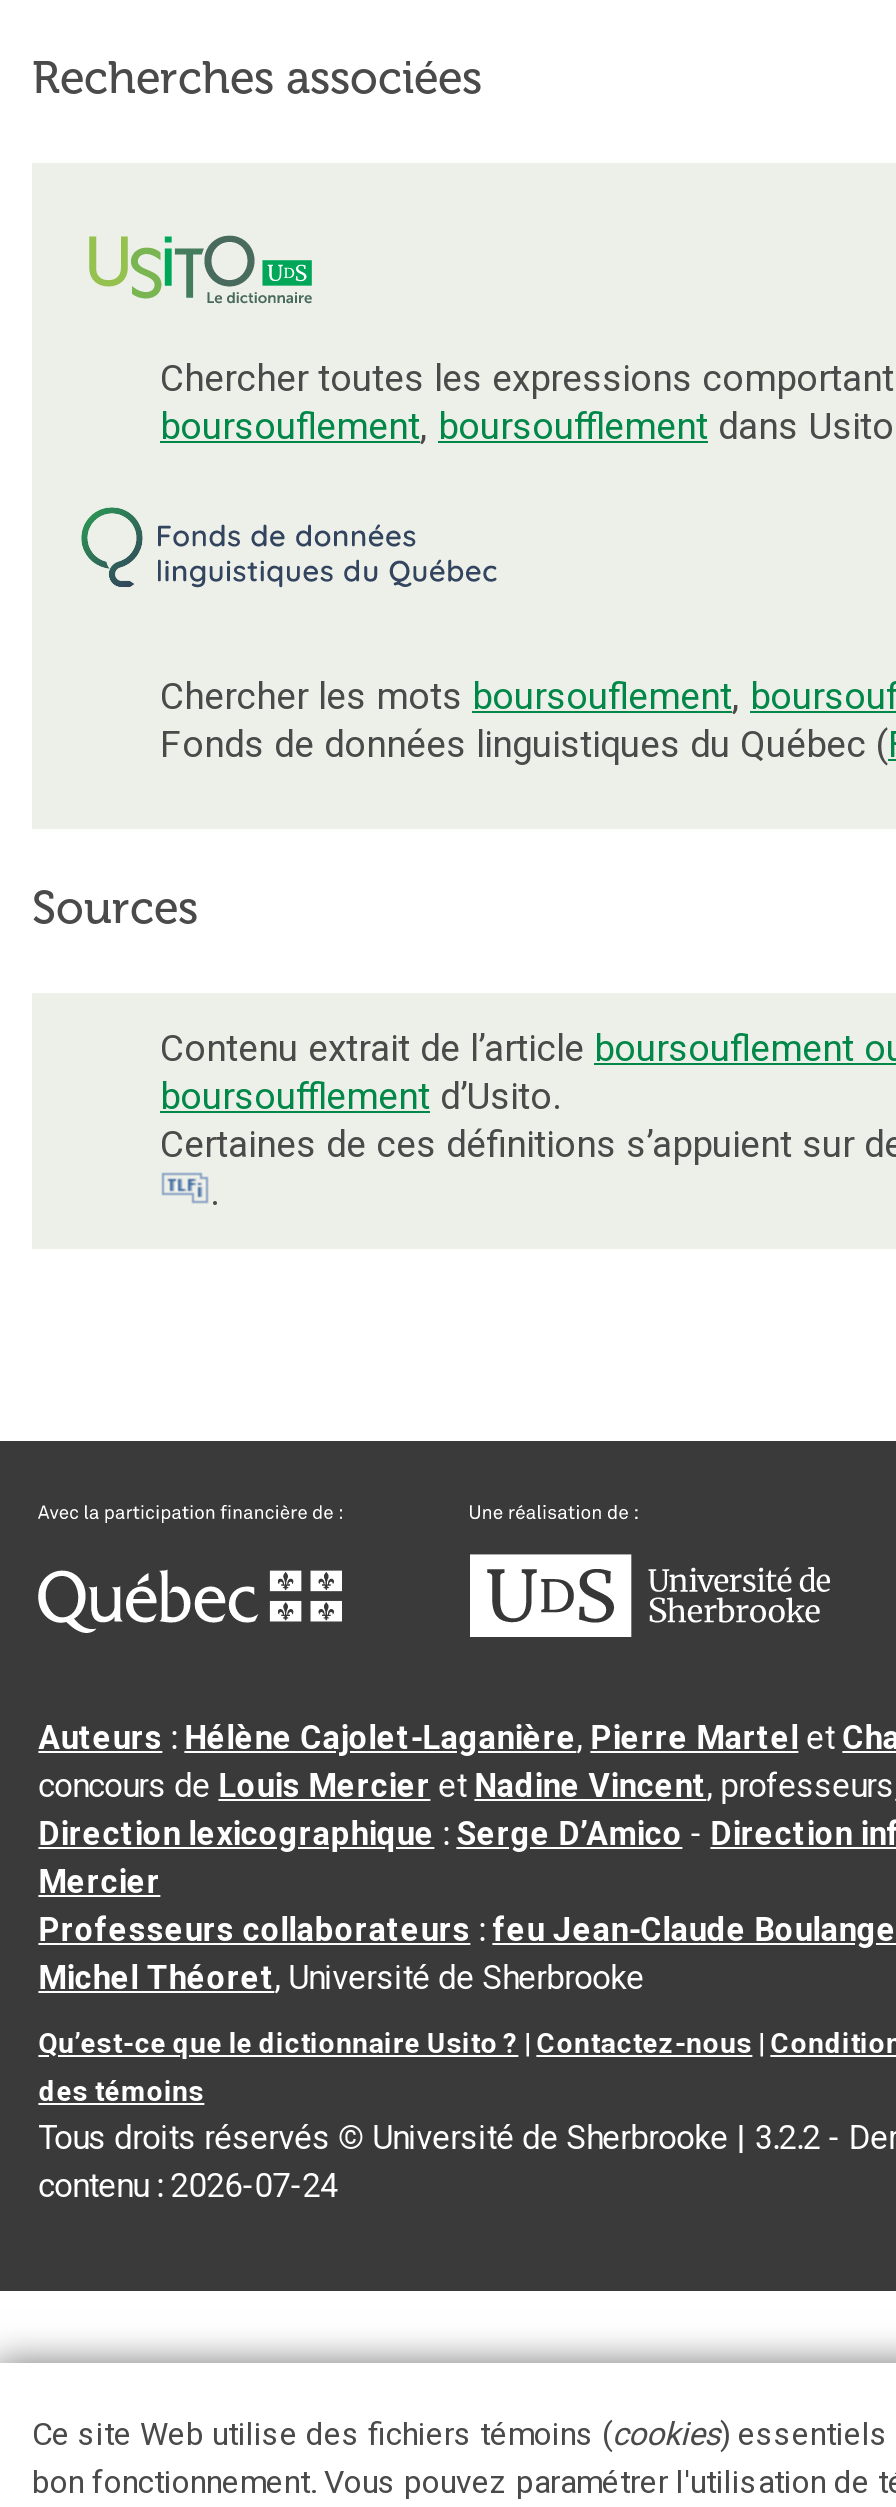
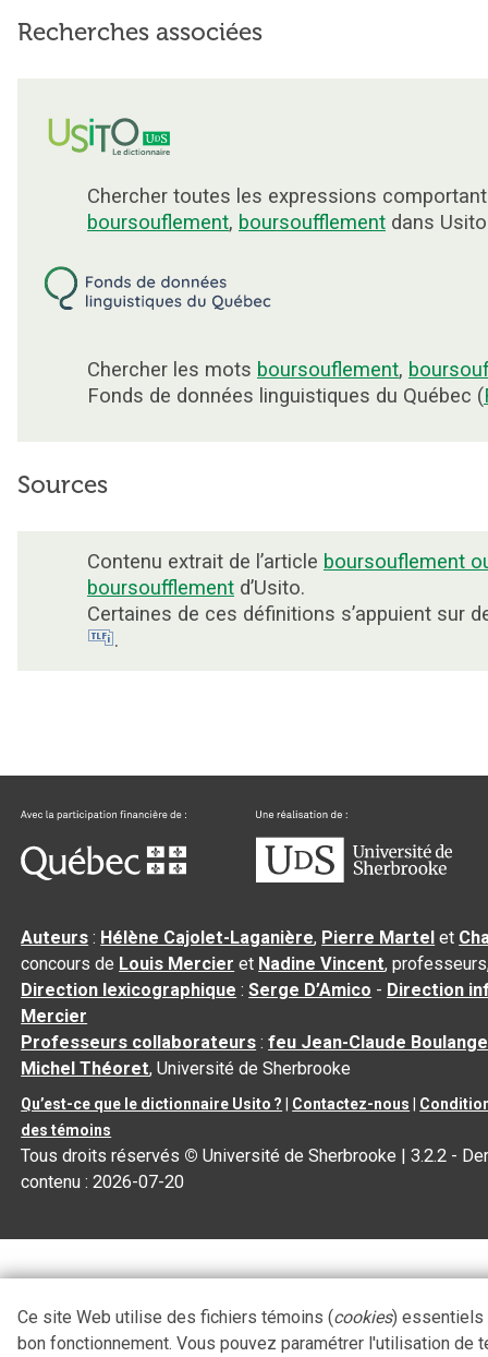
- contenu : 2026-07-24
+ contenu : 2026-07-20
